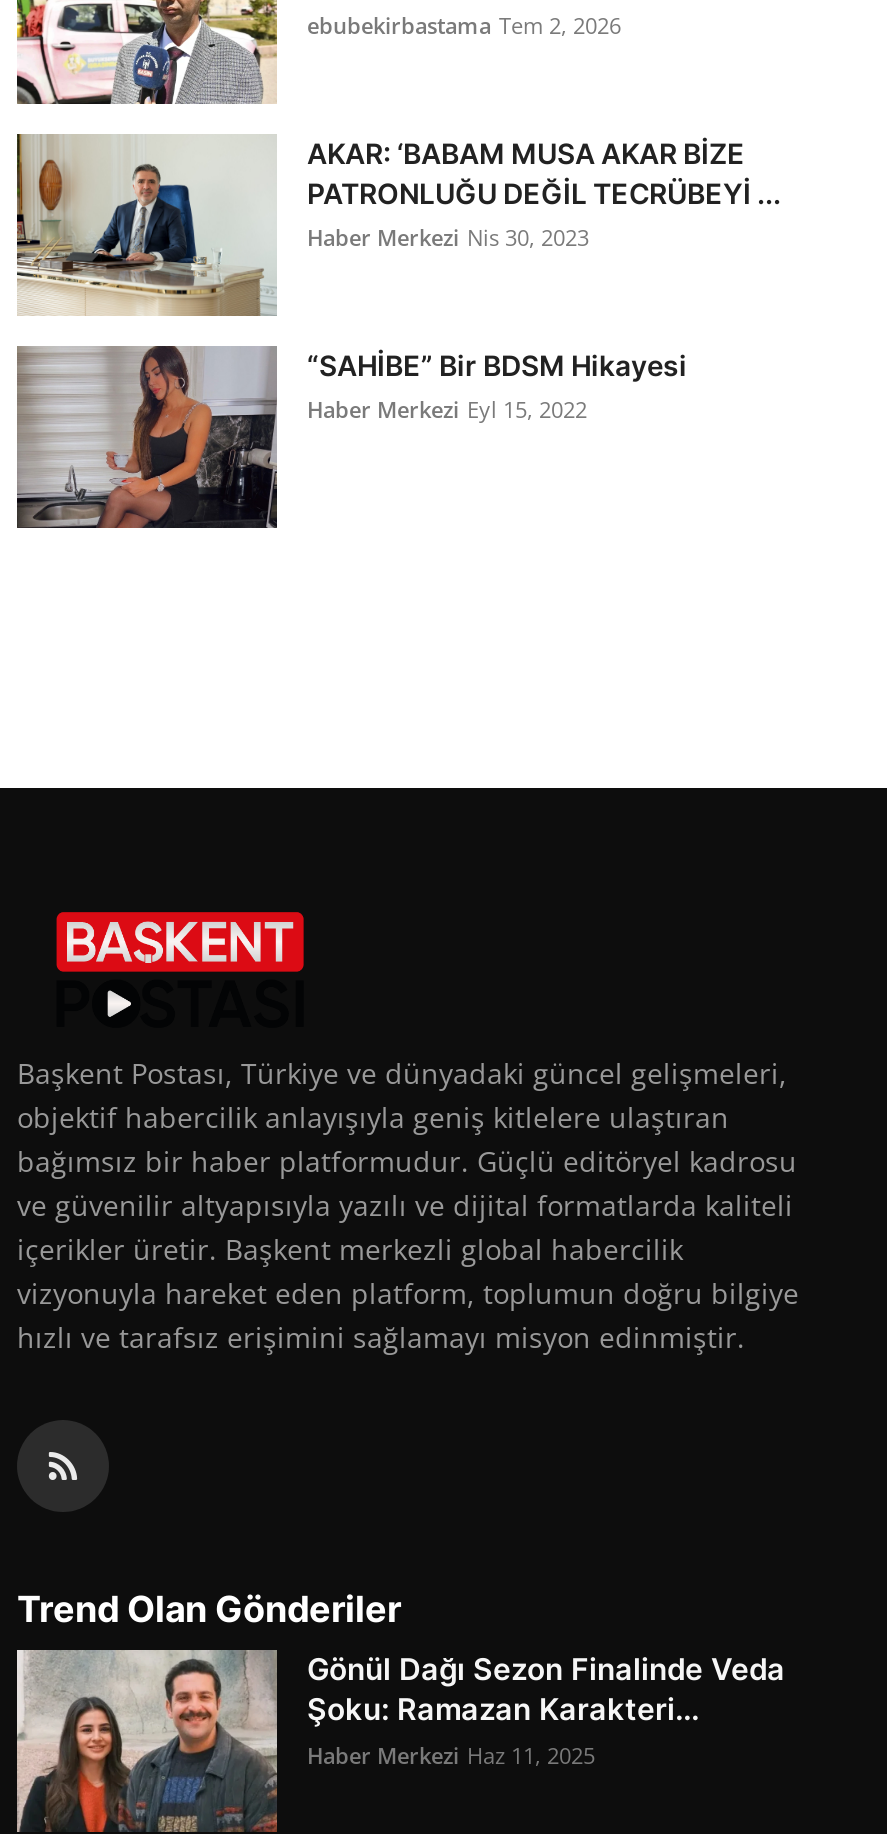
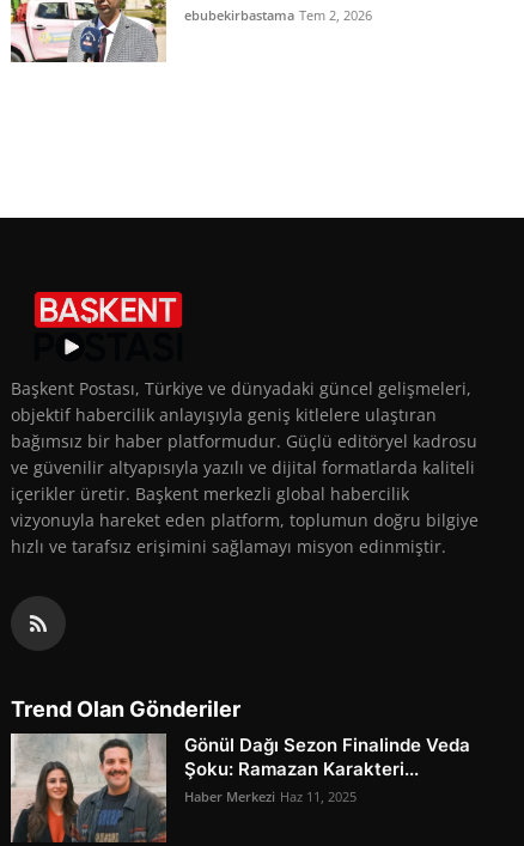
- [image]
- AKAR: ‘BABAM MUSA AKAR BİZE
- PATRONLUĞU DEĞİL TECRÜBEYİ ...
- Haber Merkezi Nis 30, 2023

- [image]
- “SAHİBE” Bir BDSM Hikayesi
- Haber Merkezi Eyl 15, 2022
